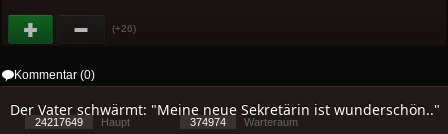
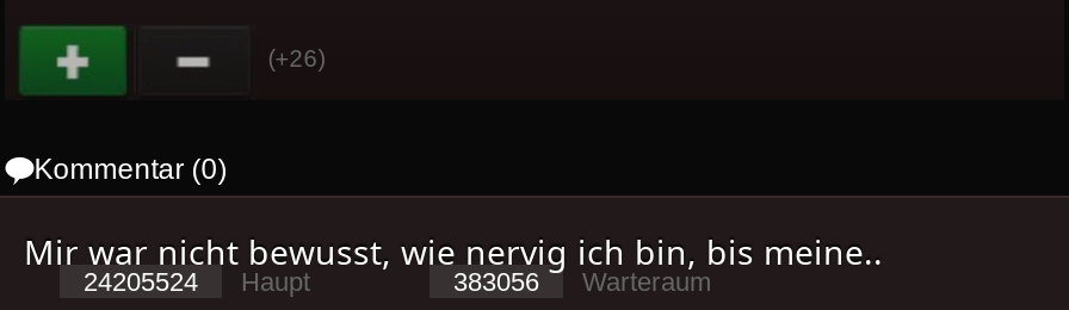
- Der Vater schwärmt: "Meine neue Sekretärin ist wunderschön.."
+ Mir war nicht bewusst, wie nervig ich bin, bis meine..

- 24217649 Haupt
+ 24205524 Haupt

- 374974 Warteraum
+ 383056 Warteraum
